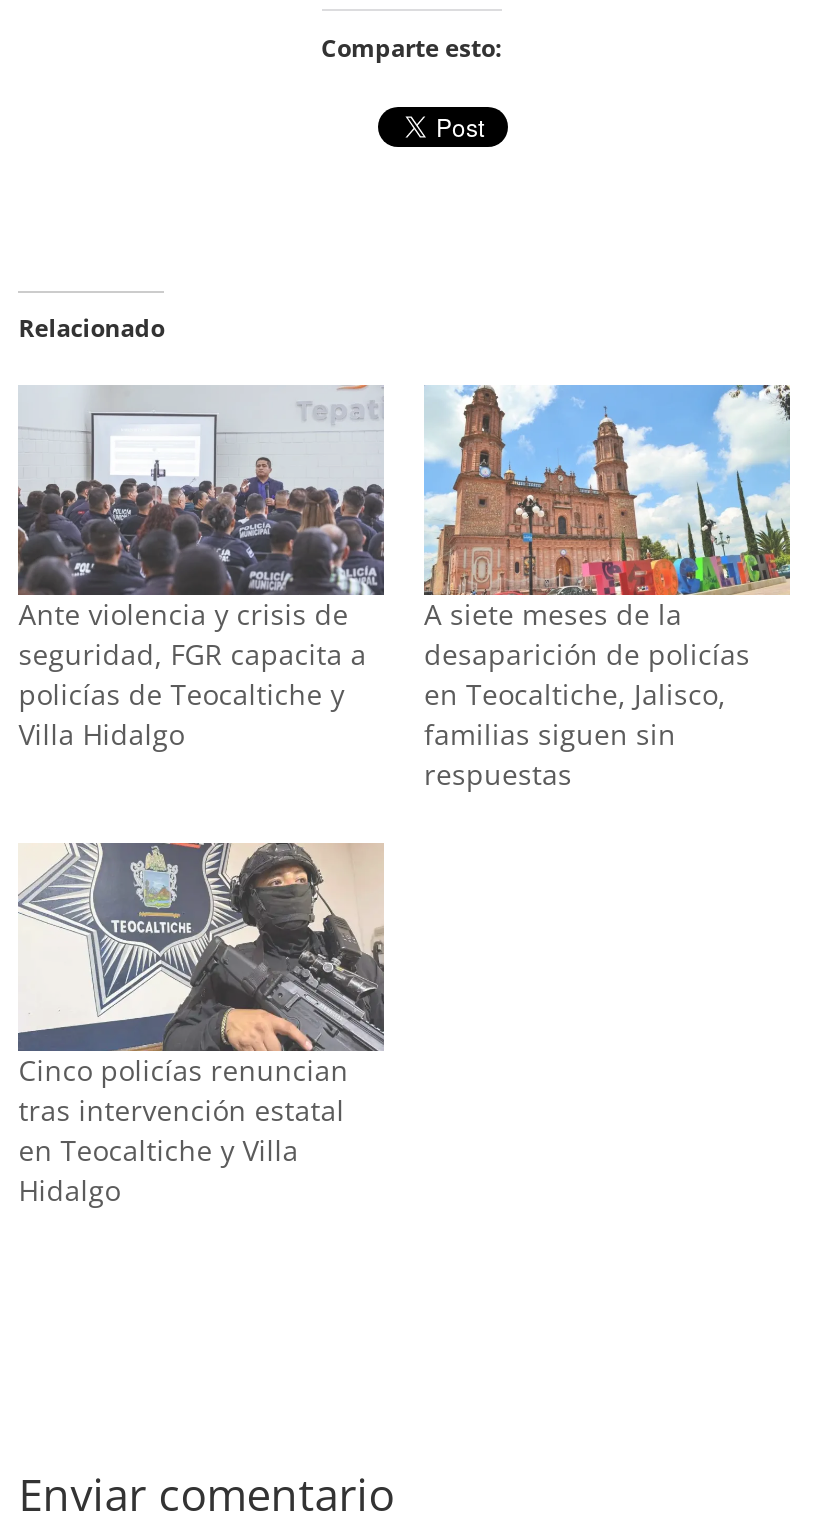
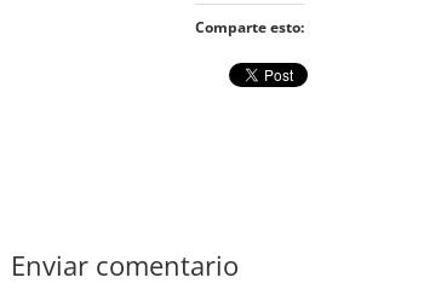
- Relacionado

- [image]
- Ante violencia y crisis de
- seguridad, FGR capacita a
- policías de Teocaltiche y
- Villa Hidalgo

- [image]
- A siete meses de la
- desaparición de policías
- en Teocaltiche, Jalisco,
- familias siguen sin
- respuestas

- [image]
- Cinco policías renuncian
- tras intervención estatal
- en Teocaltiche y Villa
- Hidalgo
